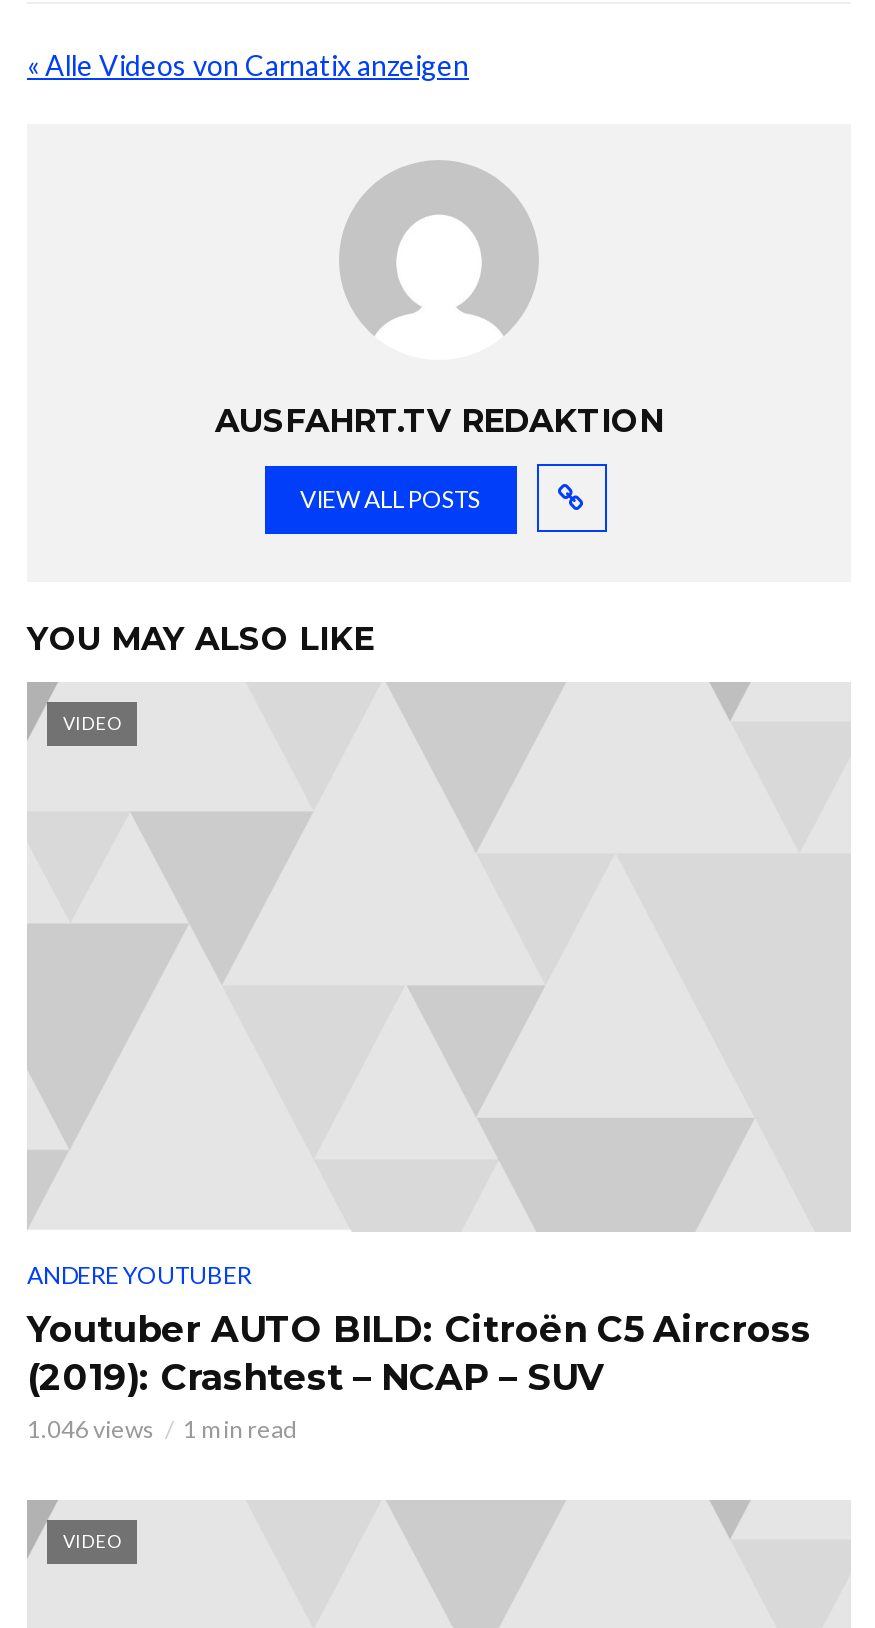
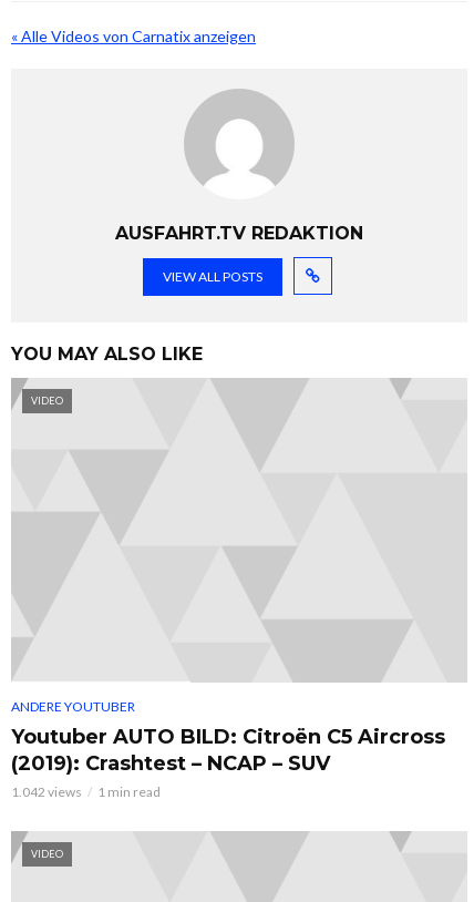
- 1.046 views 1 min read
+ 1.042 views 1 min read
